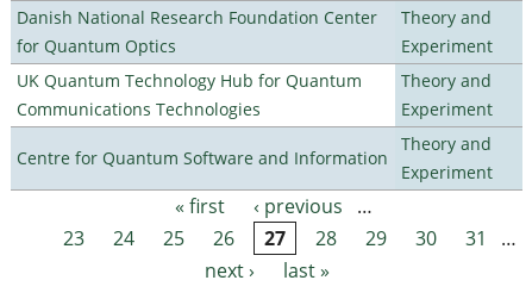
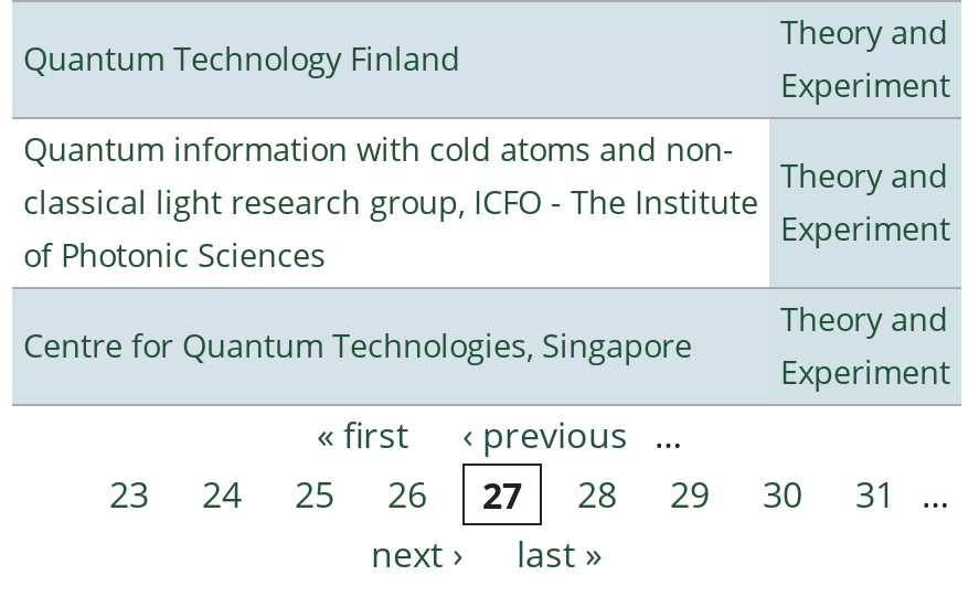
- Danish National Research Foundation Center
- for Quantum Optics
+ Quantum Technology Finland

- UK Quantum Technology Hub for Quantum
- Communications Technologies
+ Quantum information with cold atoms and non-
+ classical light research group, ICFO - The Institute
+ of Photonic Sciences

- Centre for Quantum Software and Information
+ Centre for Quantum Technologies, Singapore
